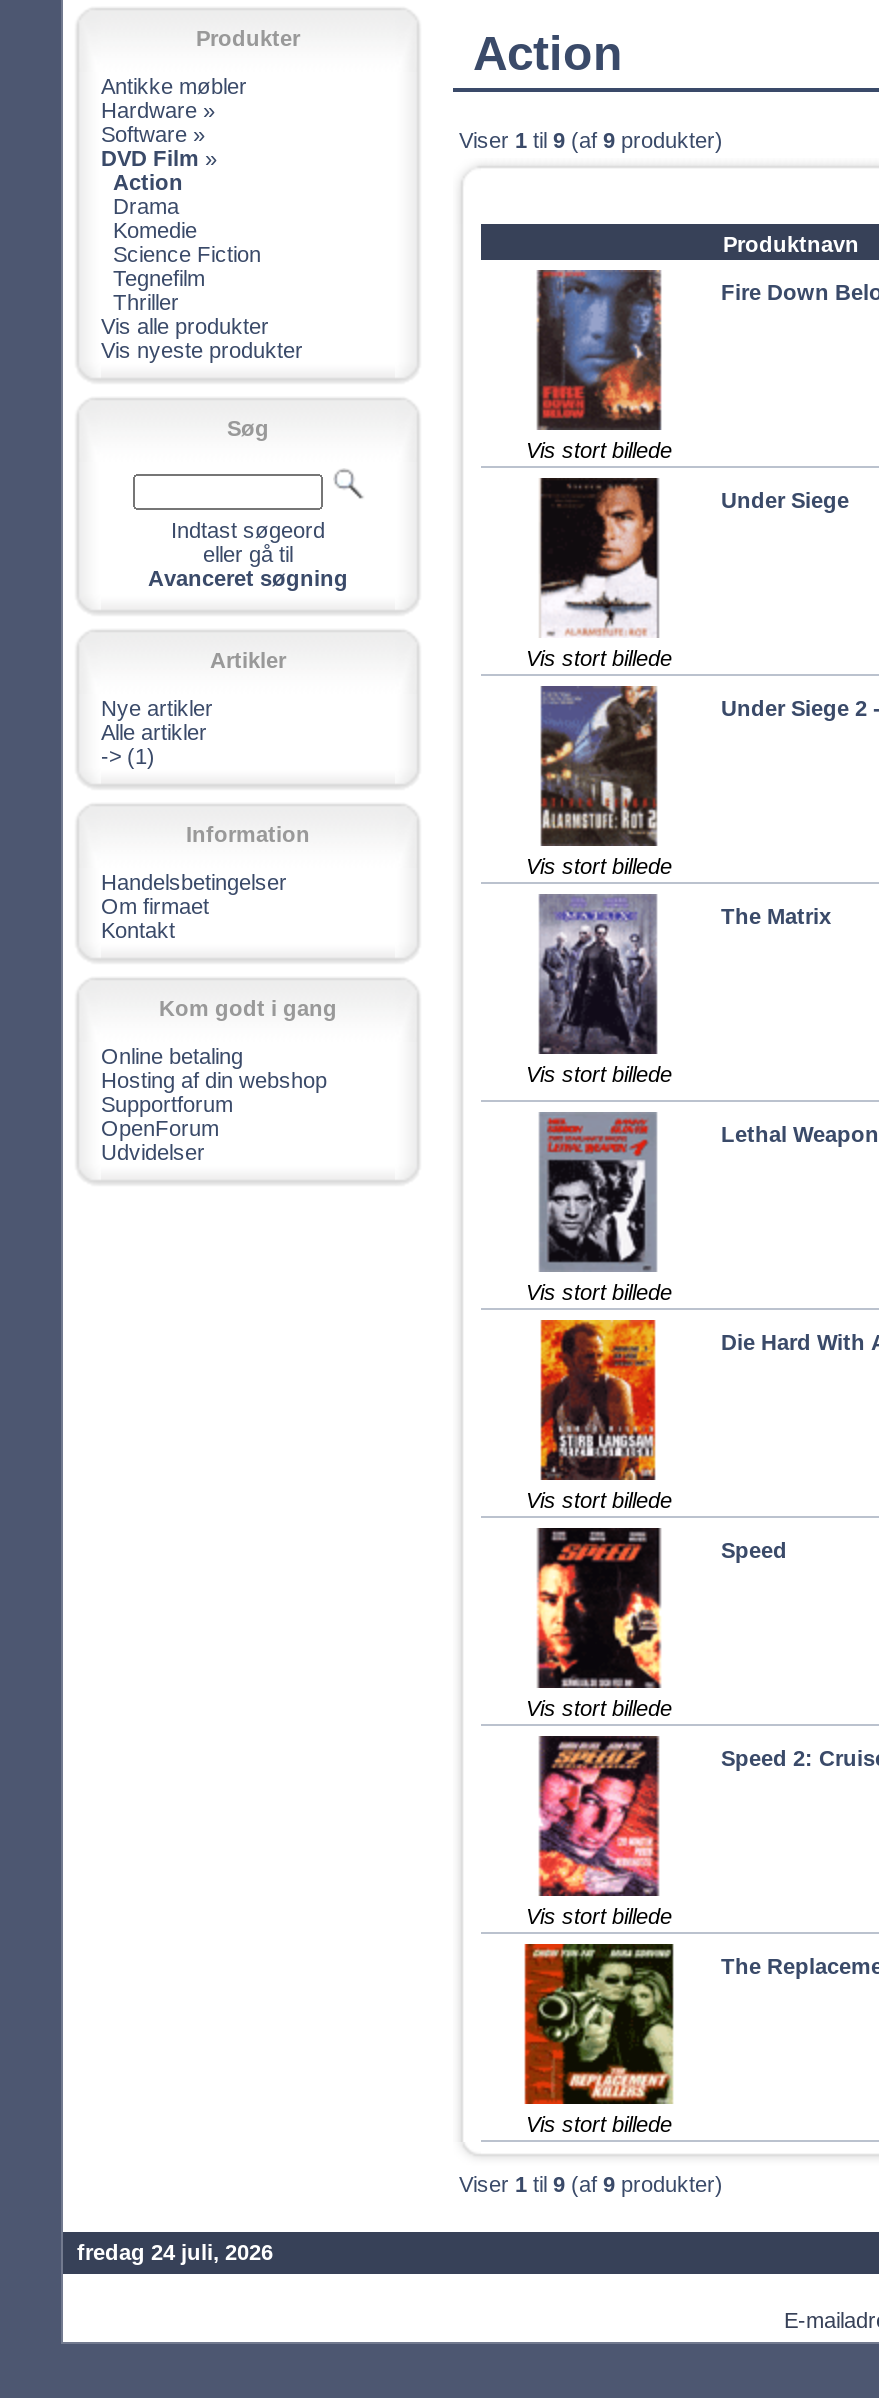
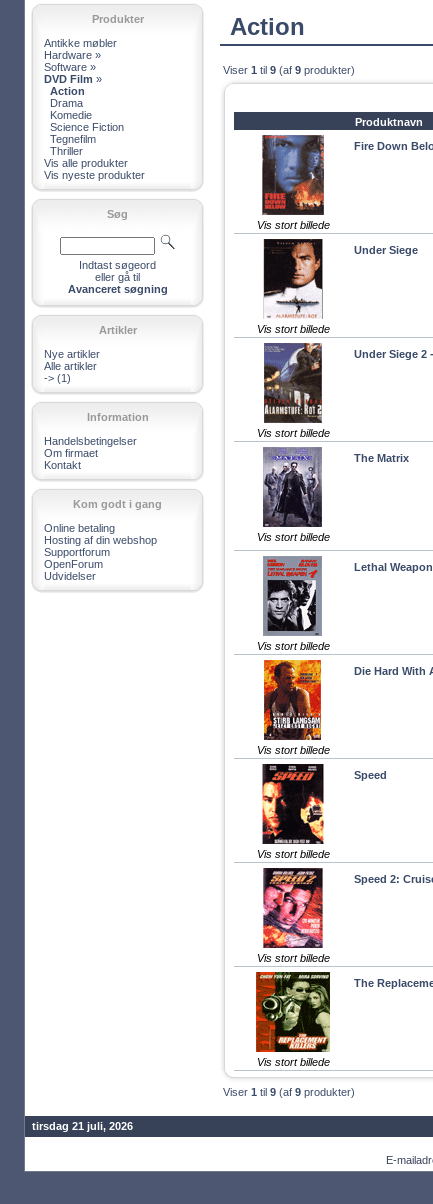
- fredag 24 juli, 2026
+ tirsdag 21 juli, 2026
